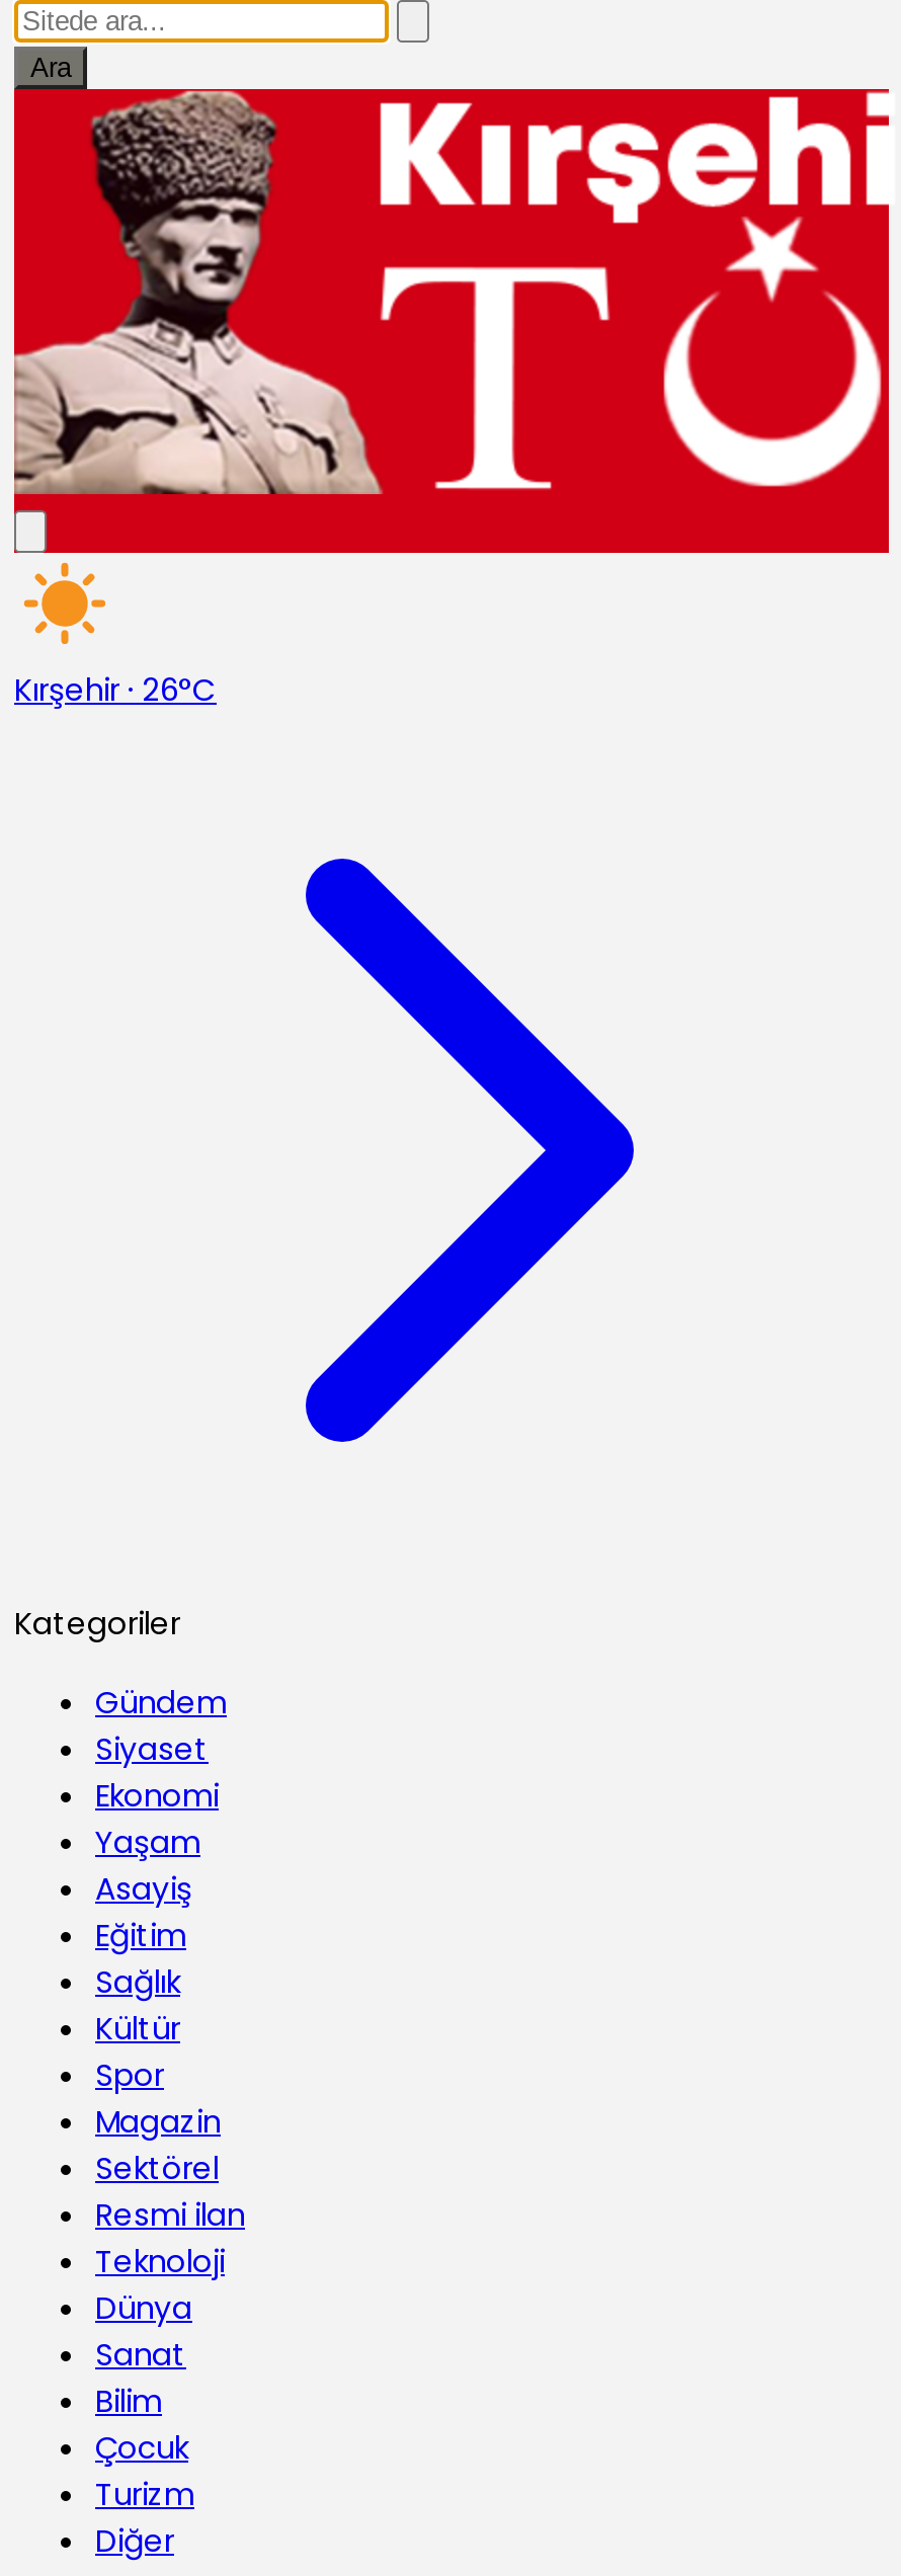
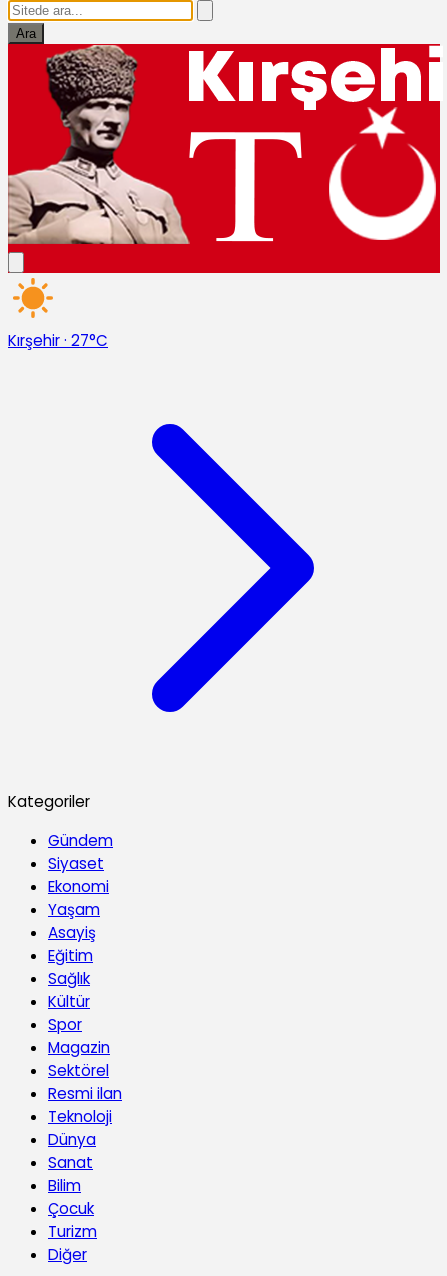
- Kırşehir · 26°C
+ Kırşehir · 27°C
